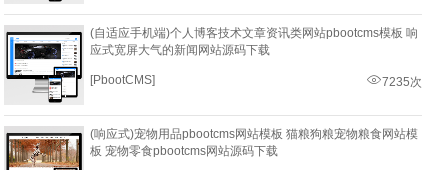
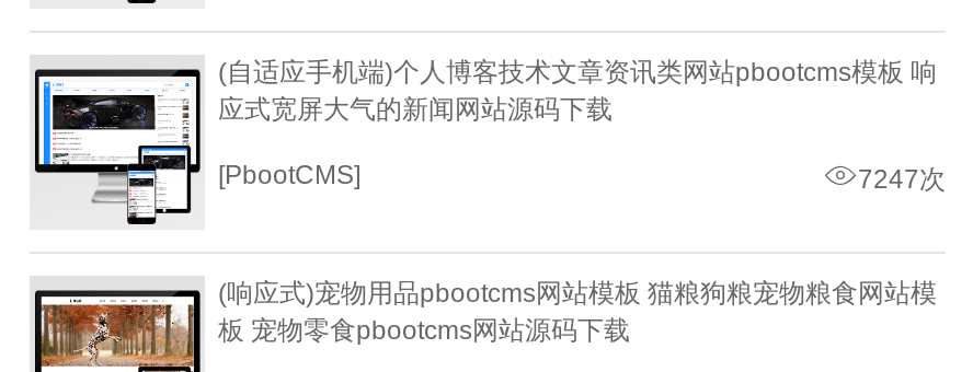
- 7235次
+ 7247次
